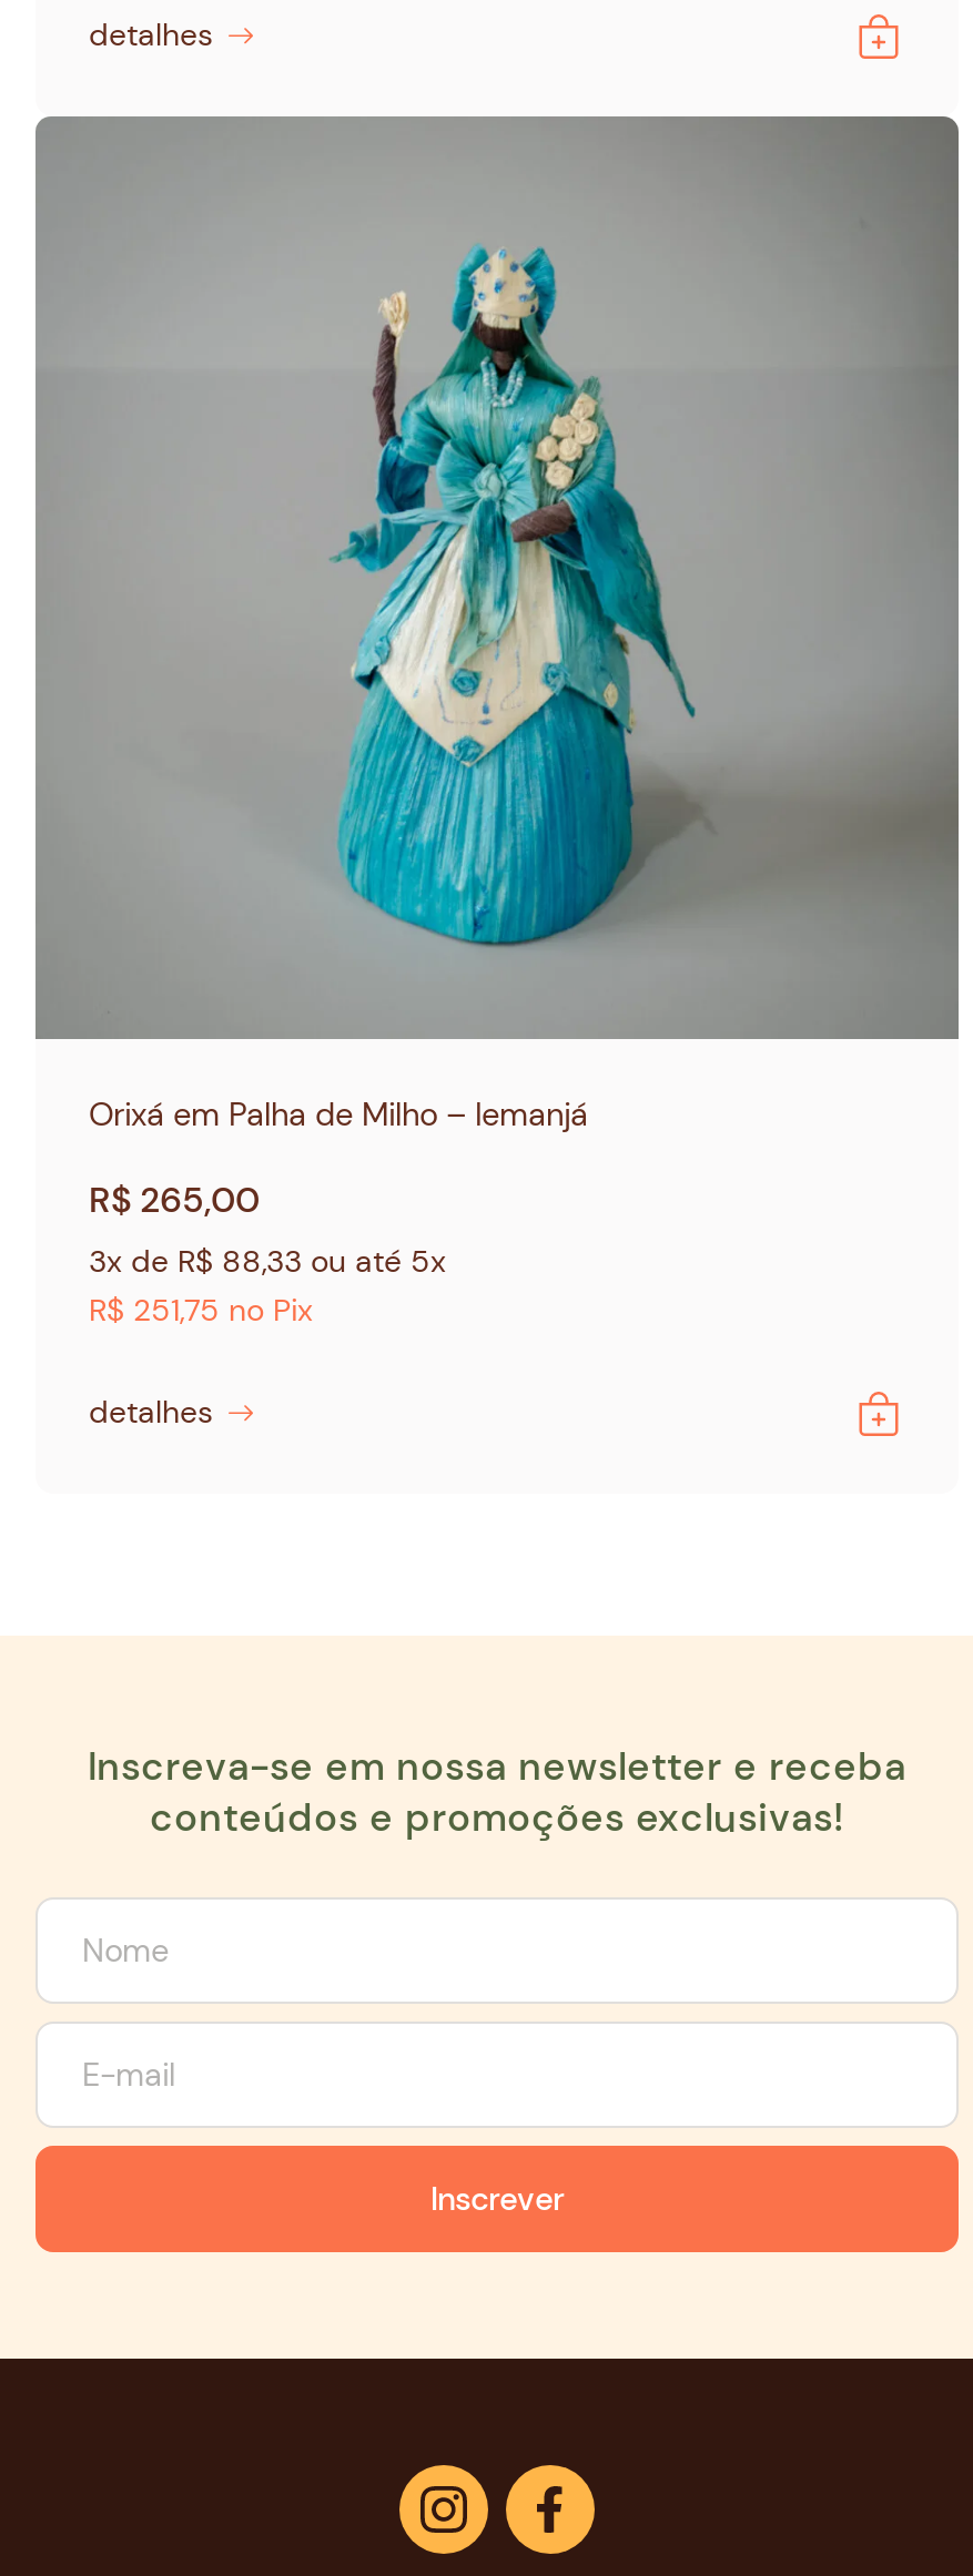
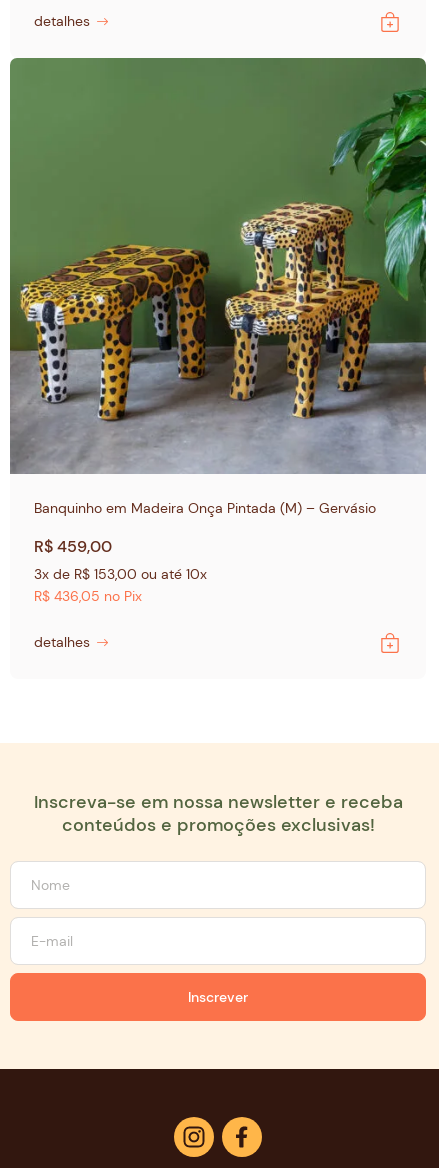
- [image]
- Orixá em Palha de Milho – Iemanjá
+ [image]
+ Banquinho em Madeira Onça Pintada (M) – Gervásio

- R$265,00
- 3x de R$88,33 ou até 5x
- R$251,75 no Pix
+ R$459,00
+ 3x de R$153,00 ou até 10x
+ R$436,05 no Pix
